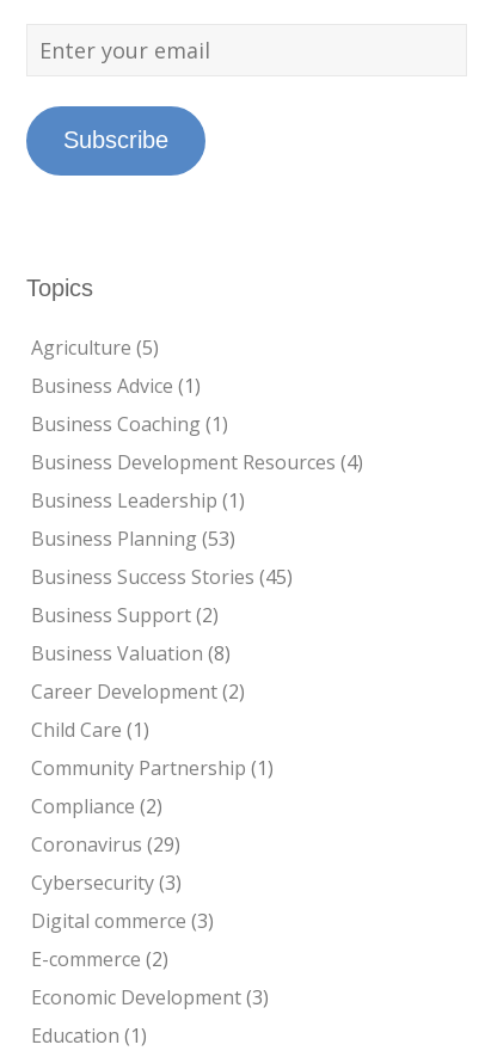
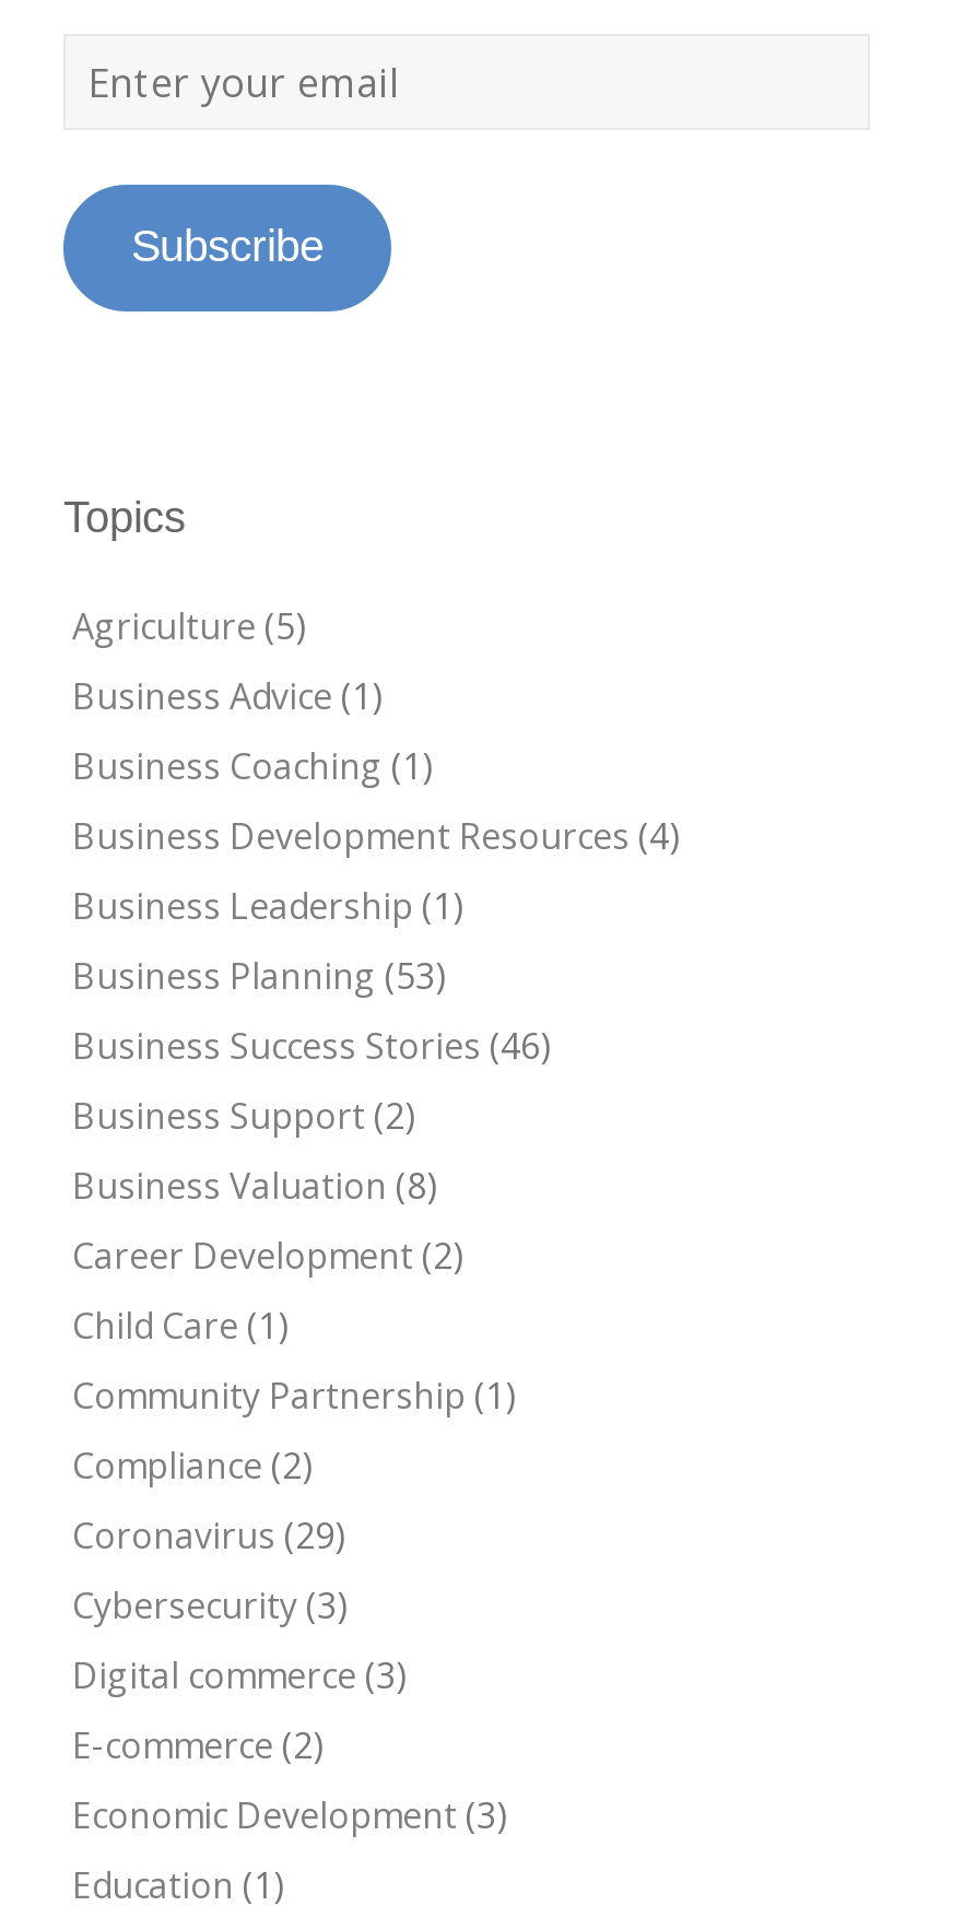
- Business Success Stories (45)
+ Business Success Stories (46)
